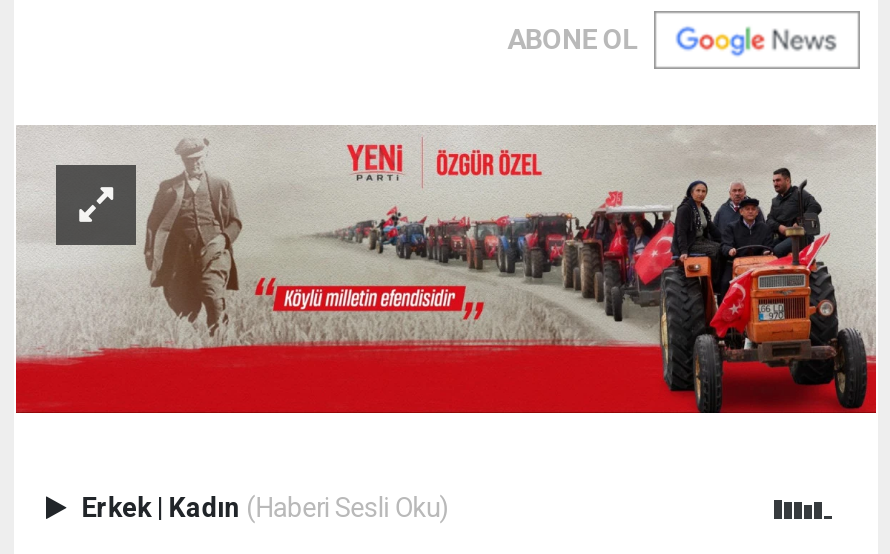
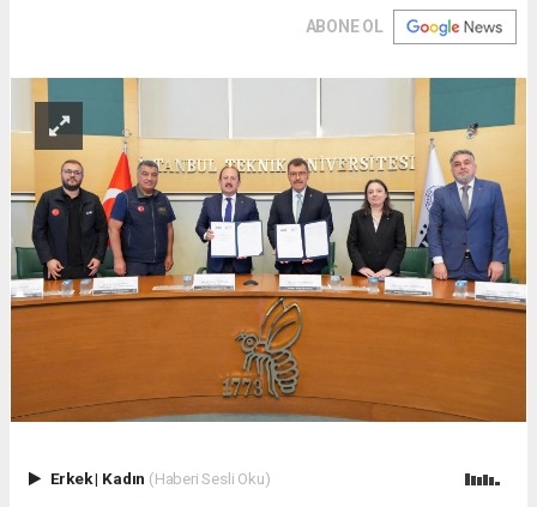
- [image]
+ [image]
